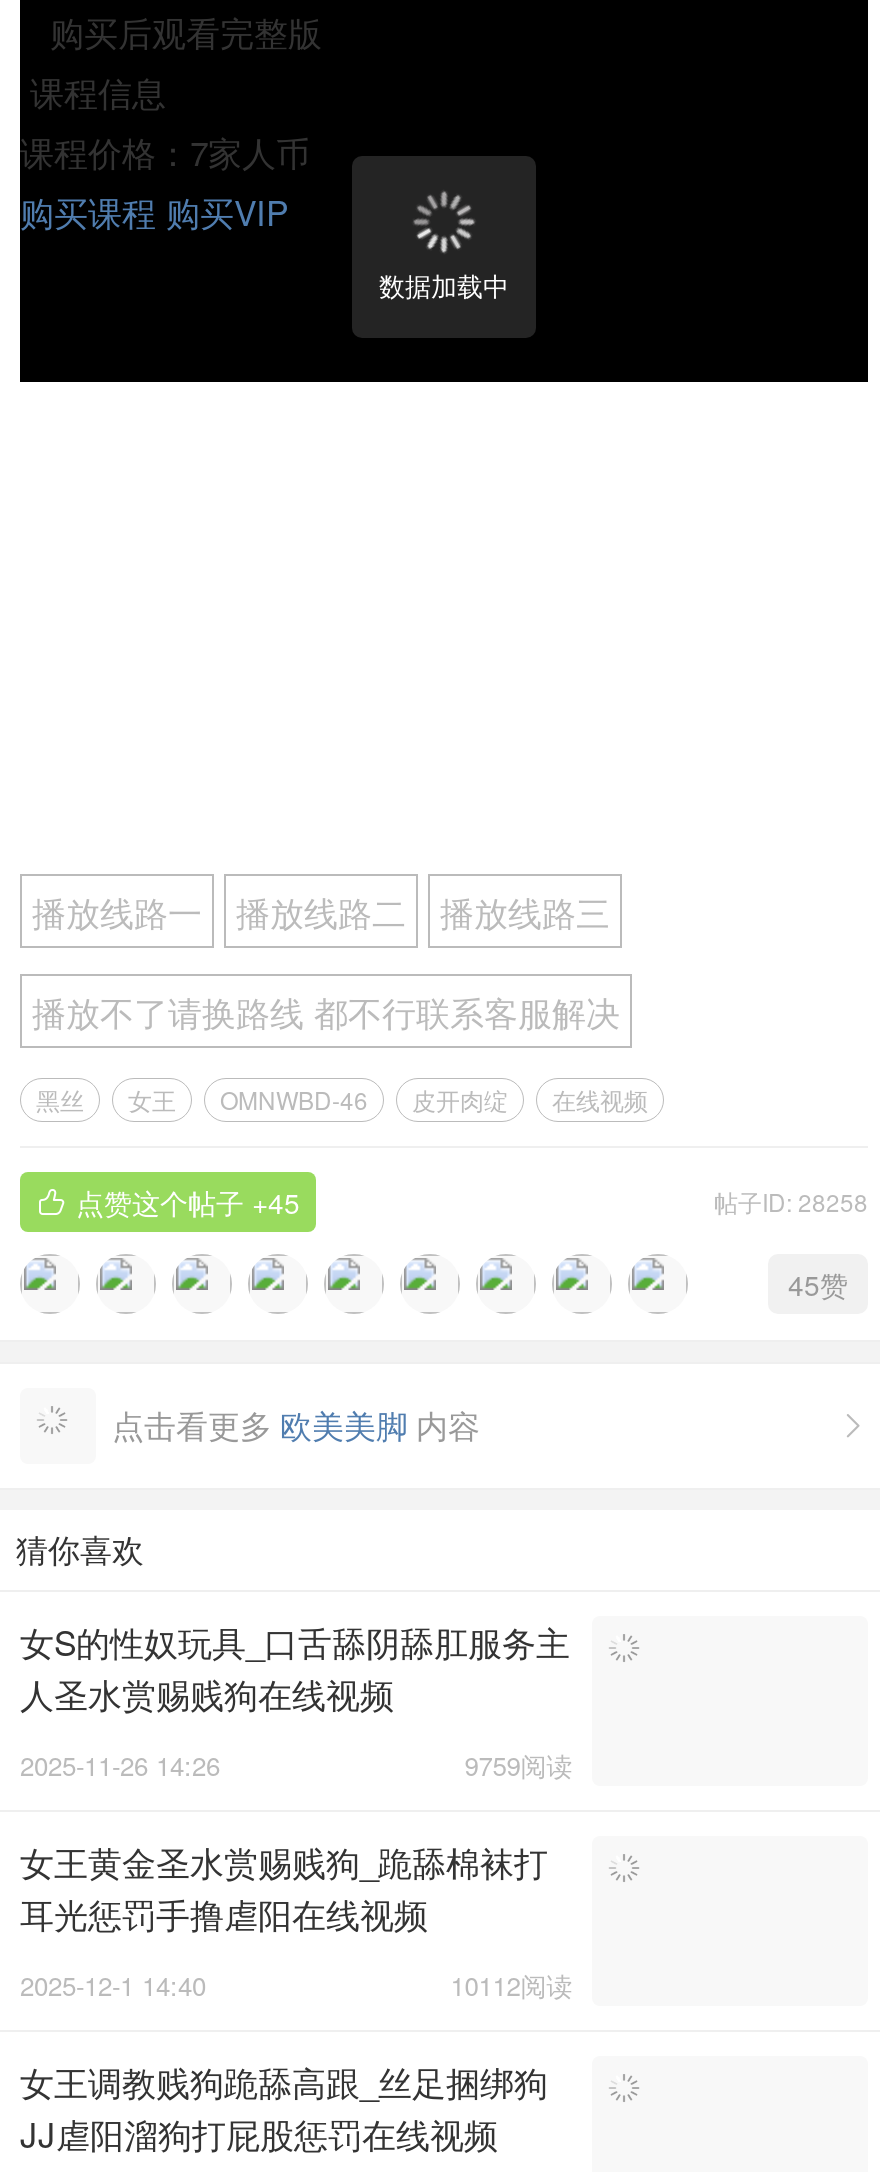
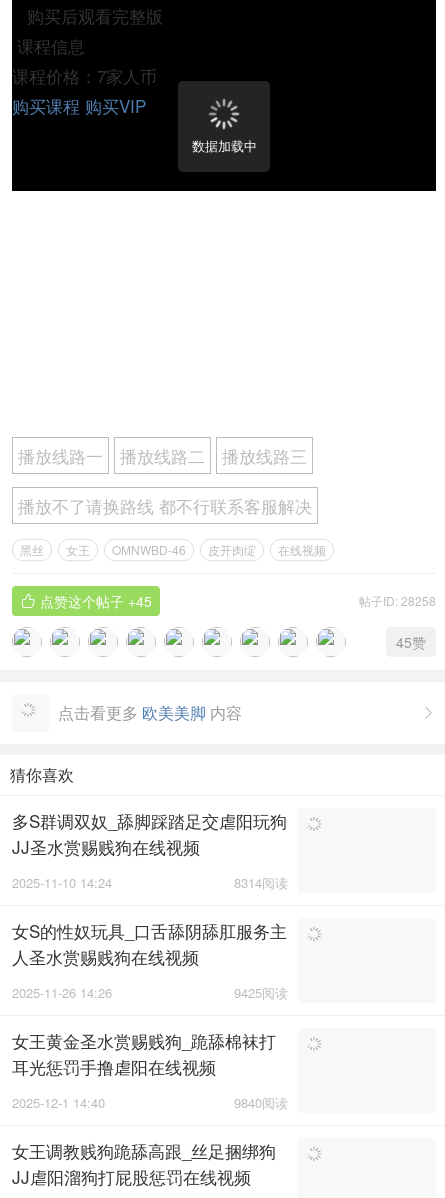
+ 多S群调双奴_舔脚踩踏足交虐阳玩狗
+ JJ圣水赏赐贱狗在线视频
+ 8314阅读
+ 2025-11-10 14:24

- 9759阅读
+ 9425阅读

- 10112阅读
+ 9840阅读
